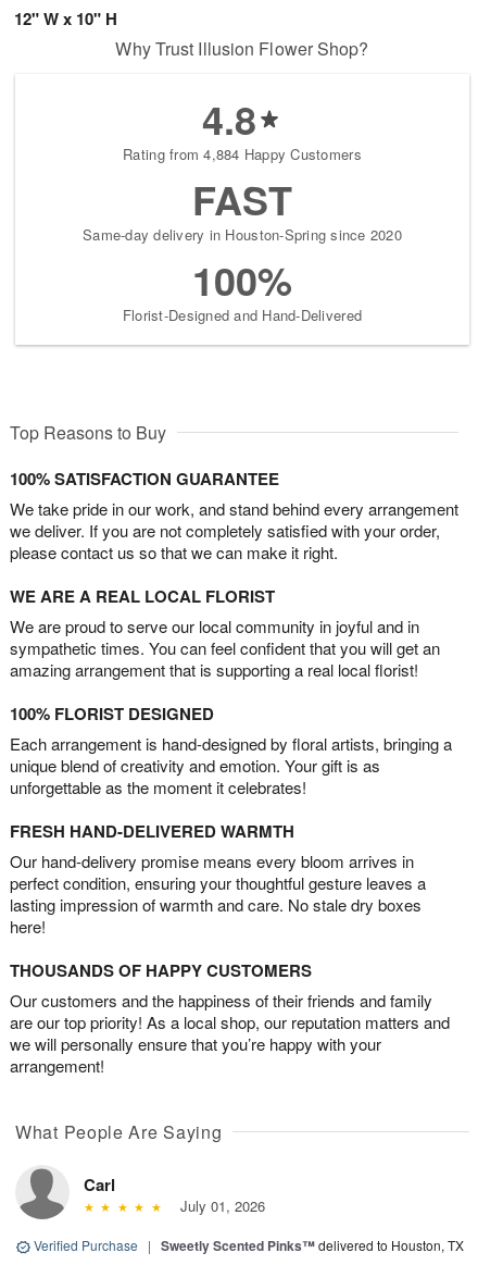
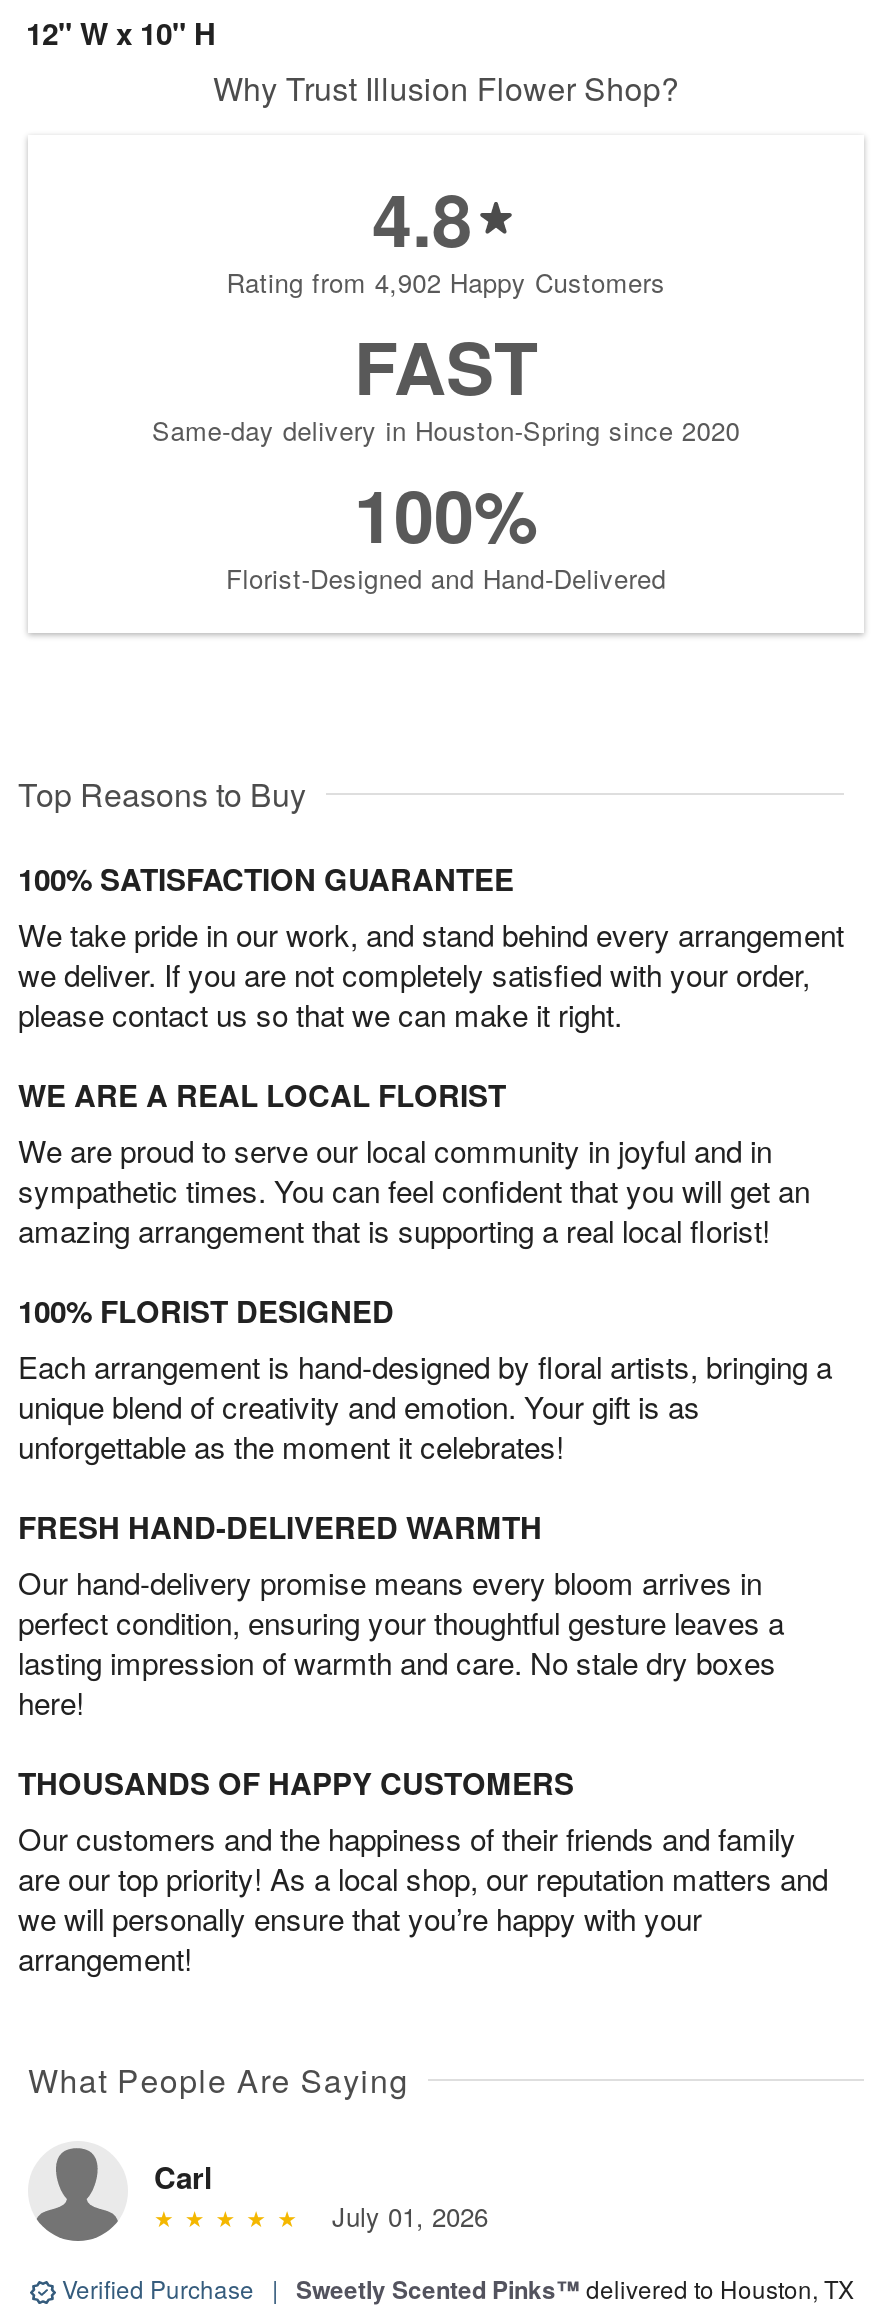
- Rating from 4,884 Happy Customers
+ Rating from 4,902 Happy Customers
